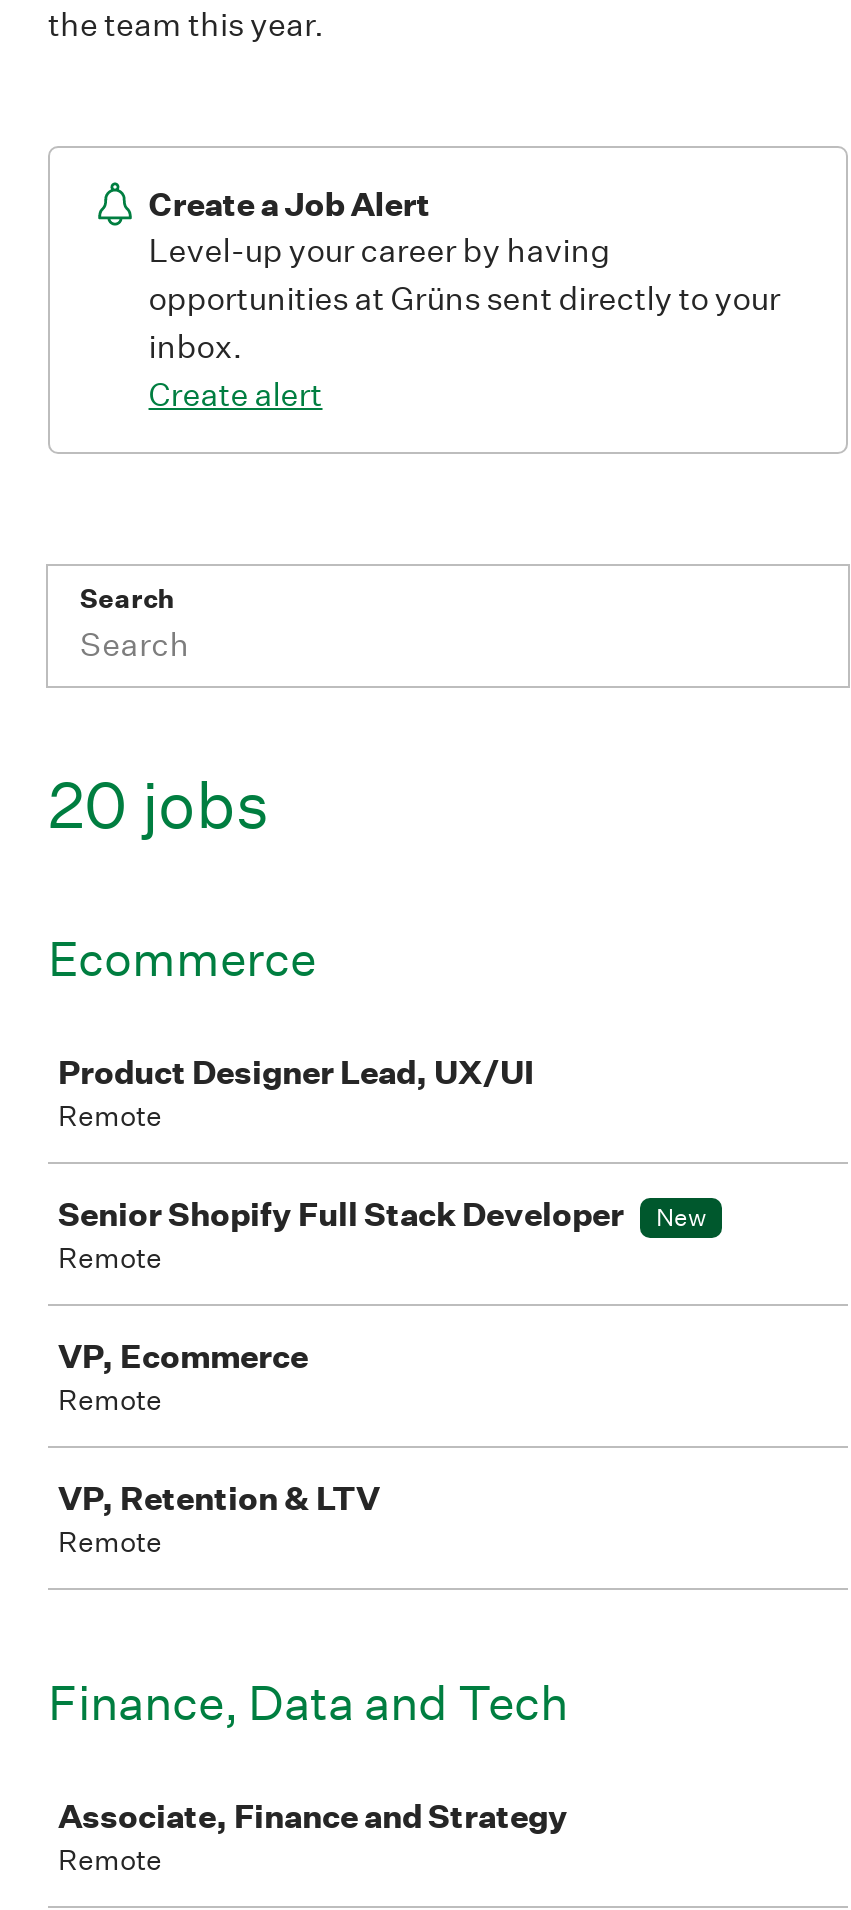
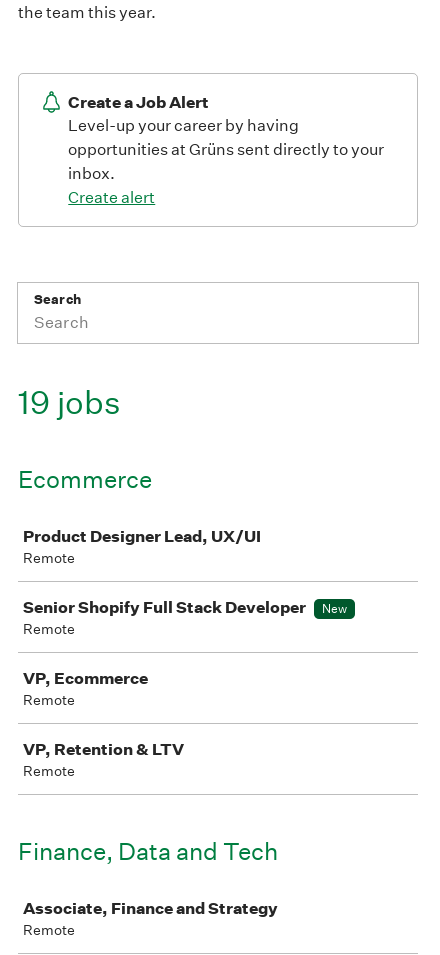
- 20 jobs
+ 19 jobs
